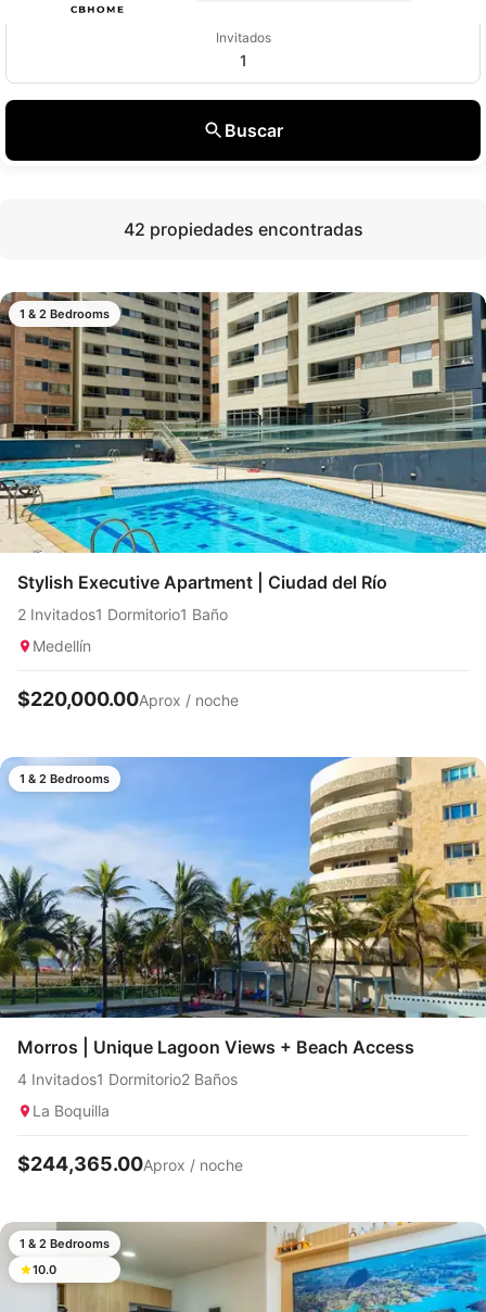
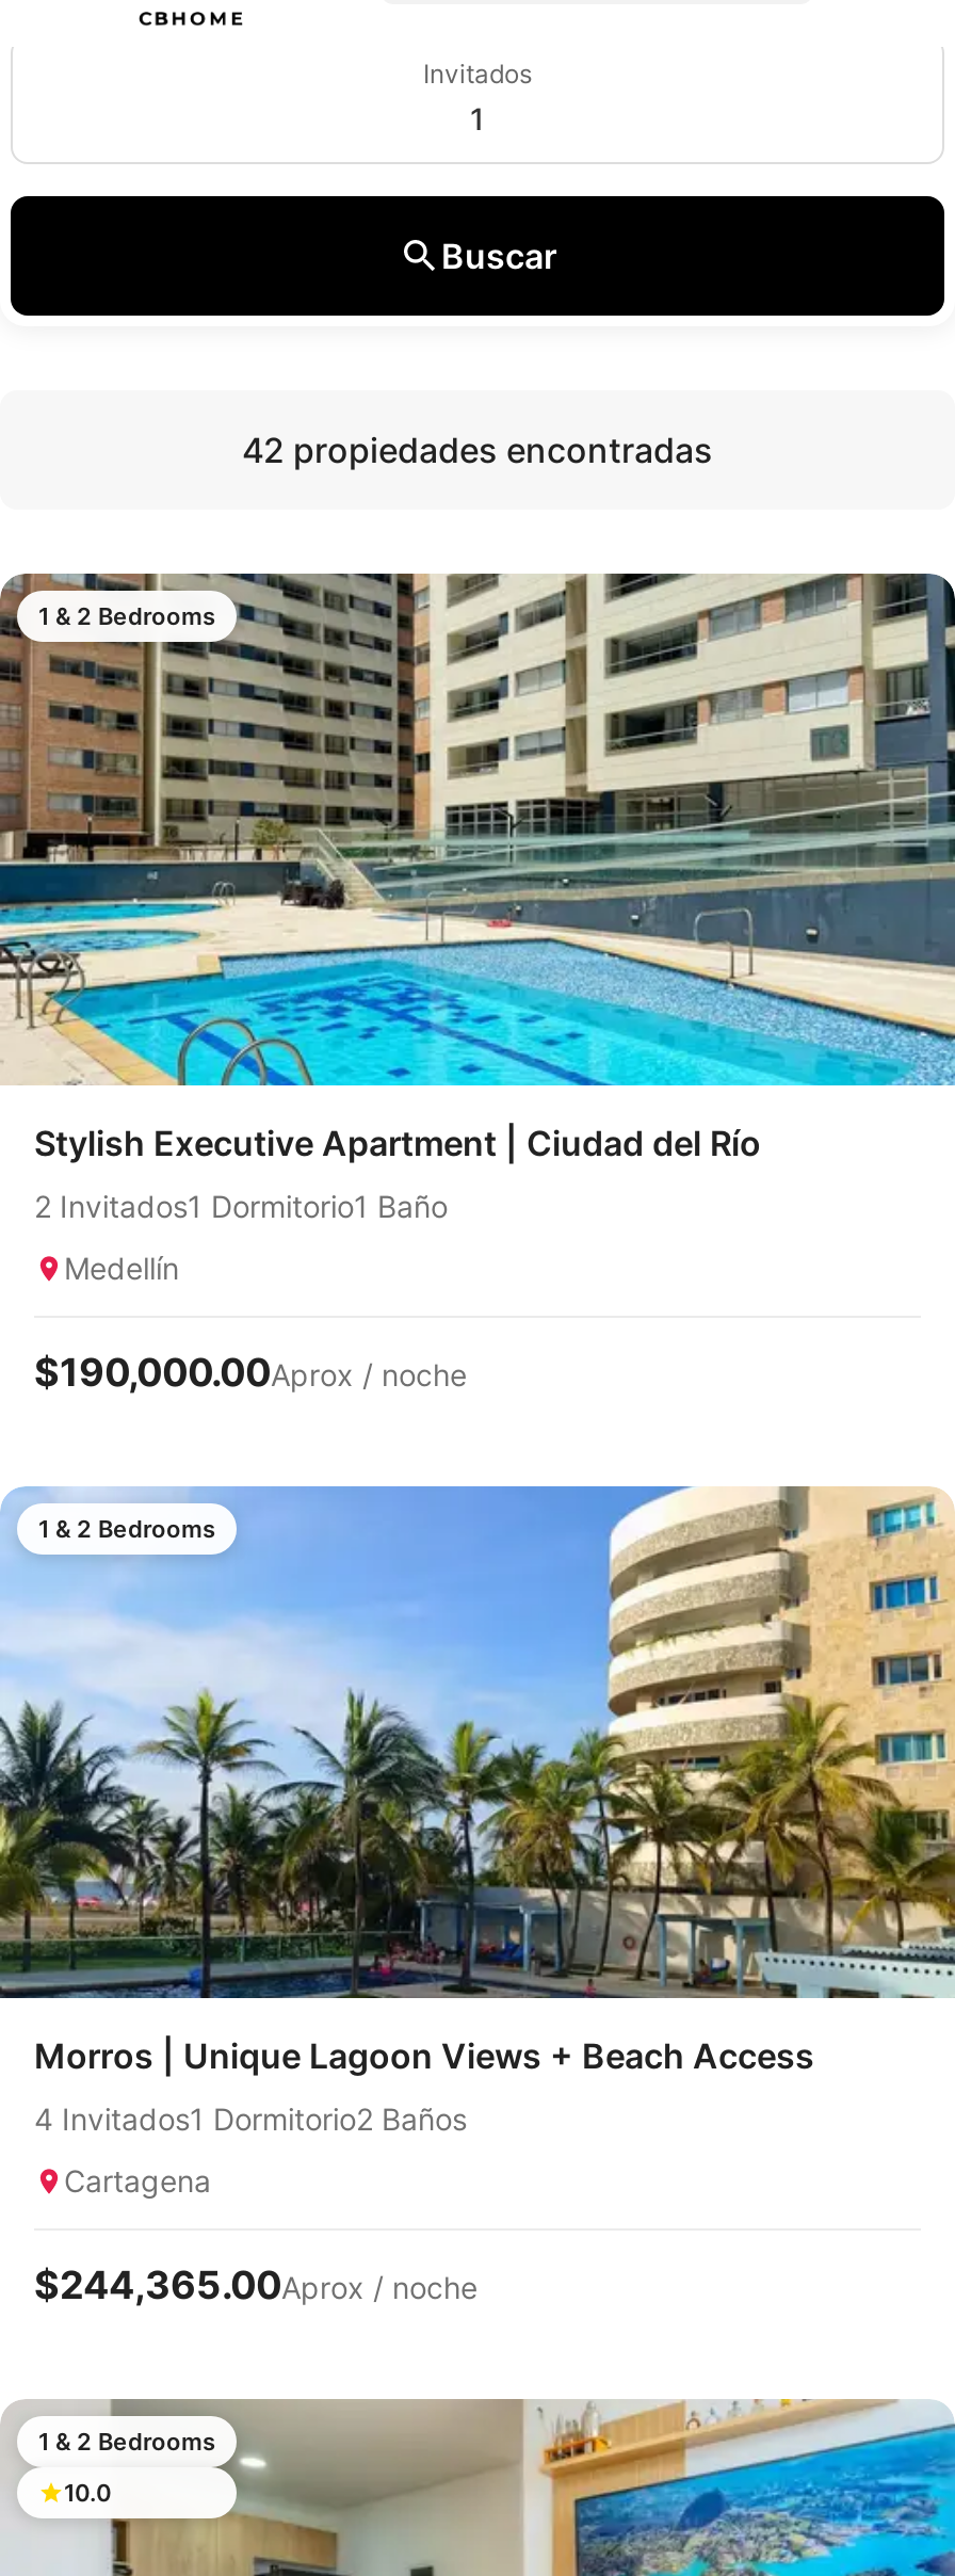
- $220,000.00Aprox / noche
+ $190,000.00Aprox / noche

- La Boquilla
+ Cartagena
